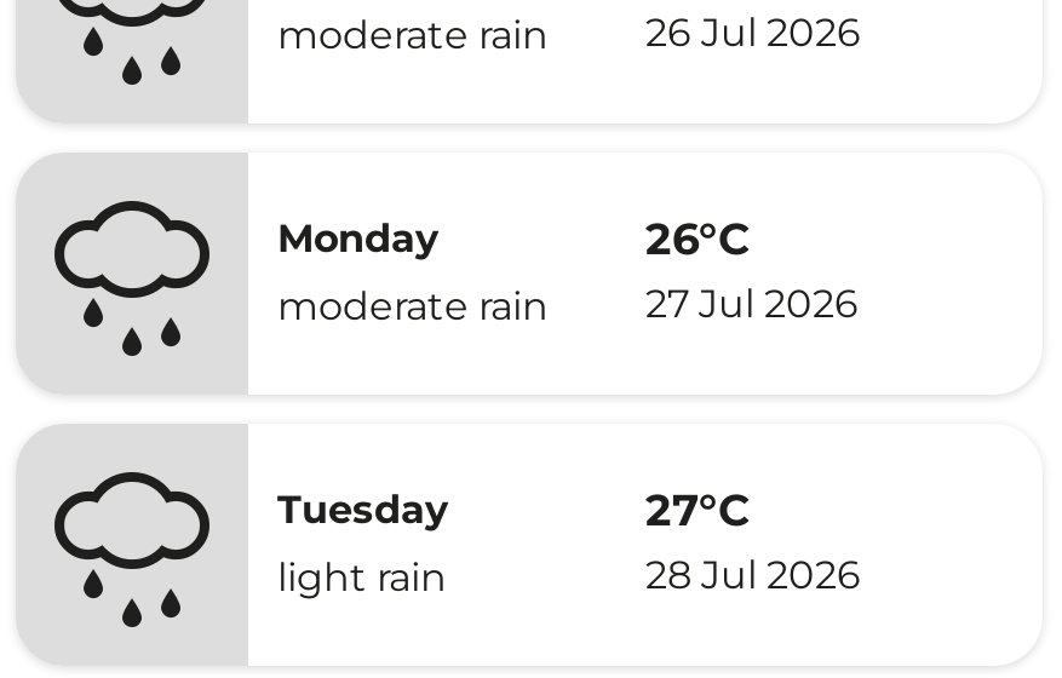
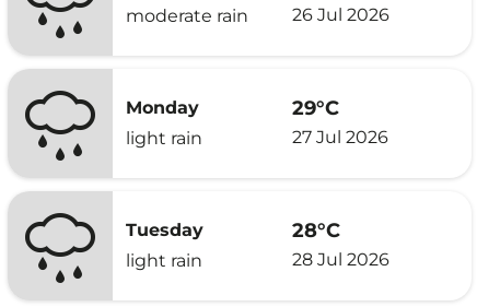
- 26°C
+ 29°C

- moderate rain
+ light rain

- 27°C
+ 28°C
